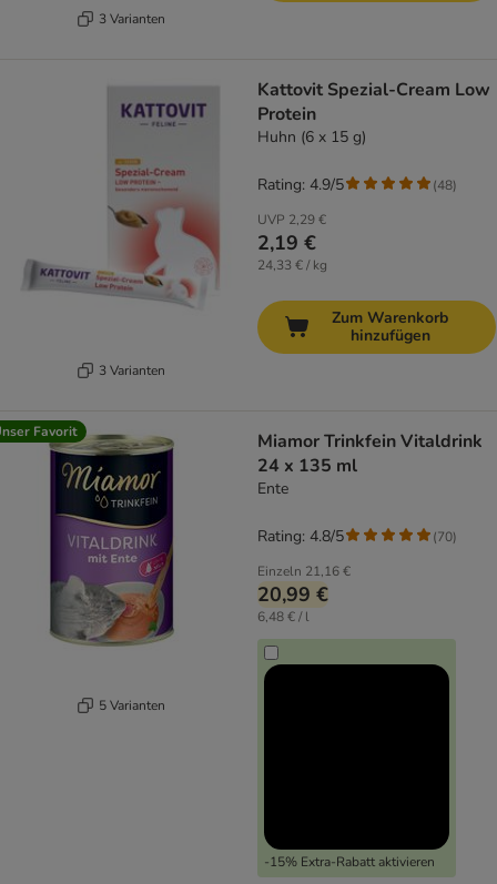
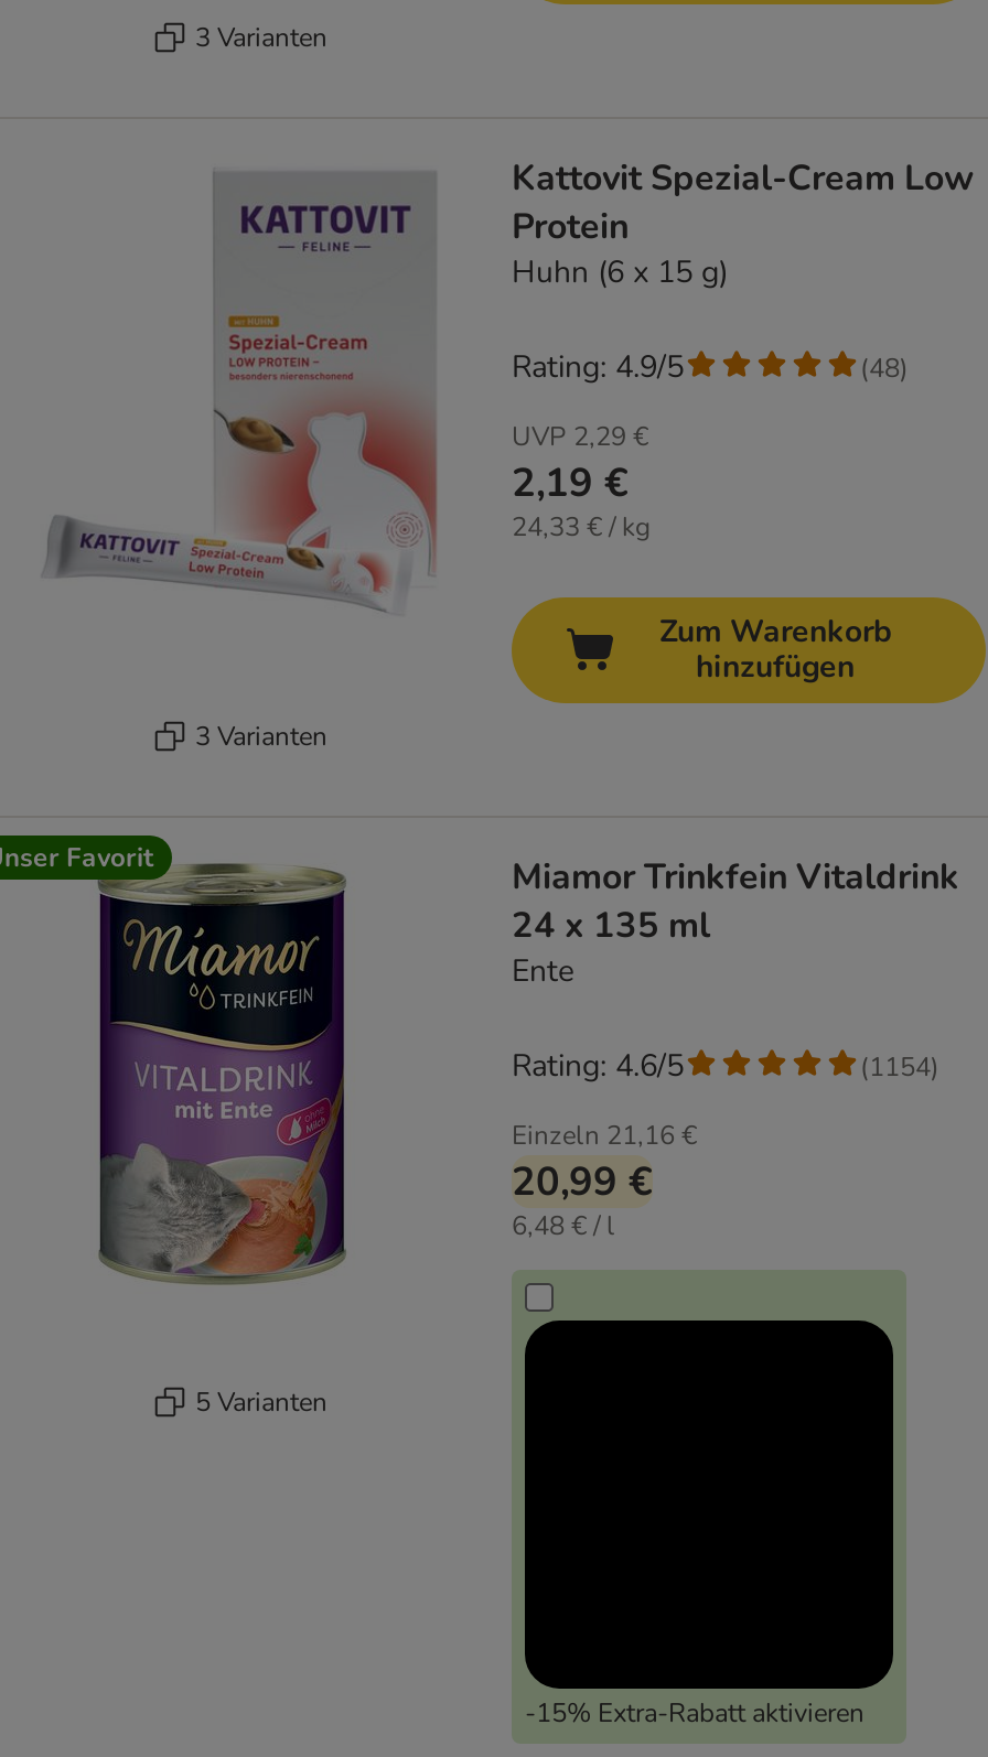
- Rating: 4.8/5
+ Rating: 4.6/5

- (70)
+ (1154)
